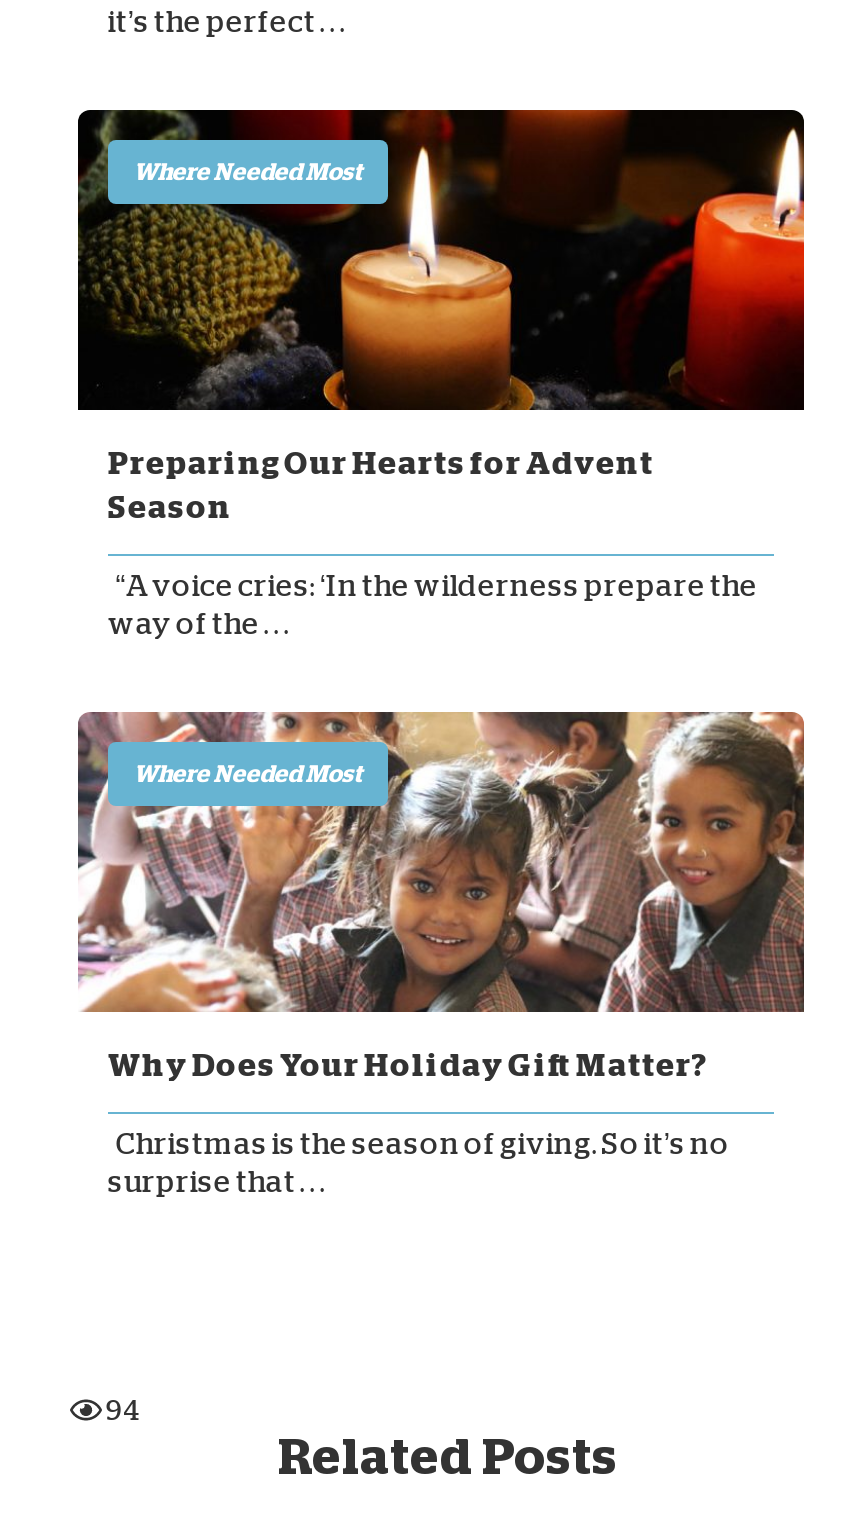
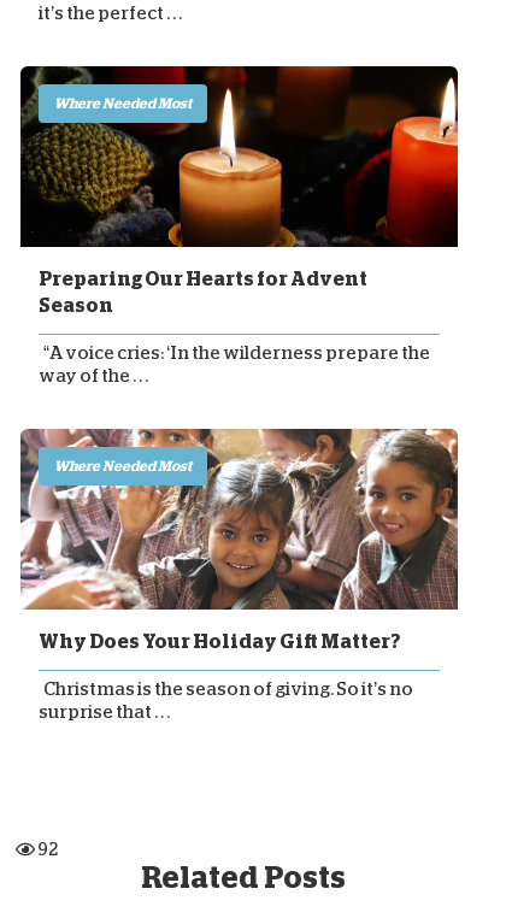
- 94
+ 92
